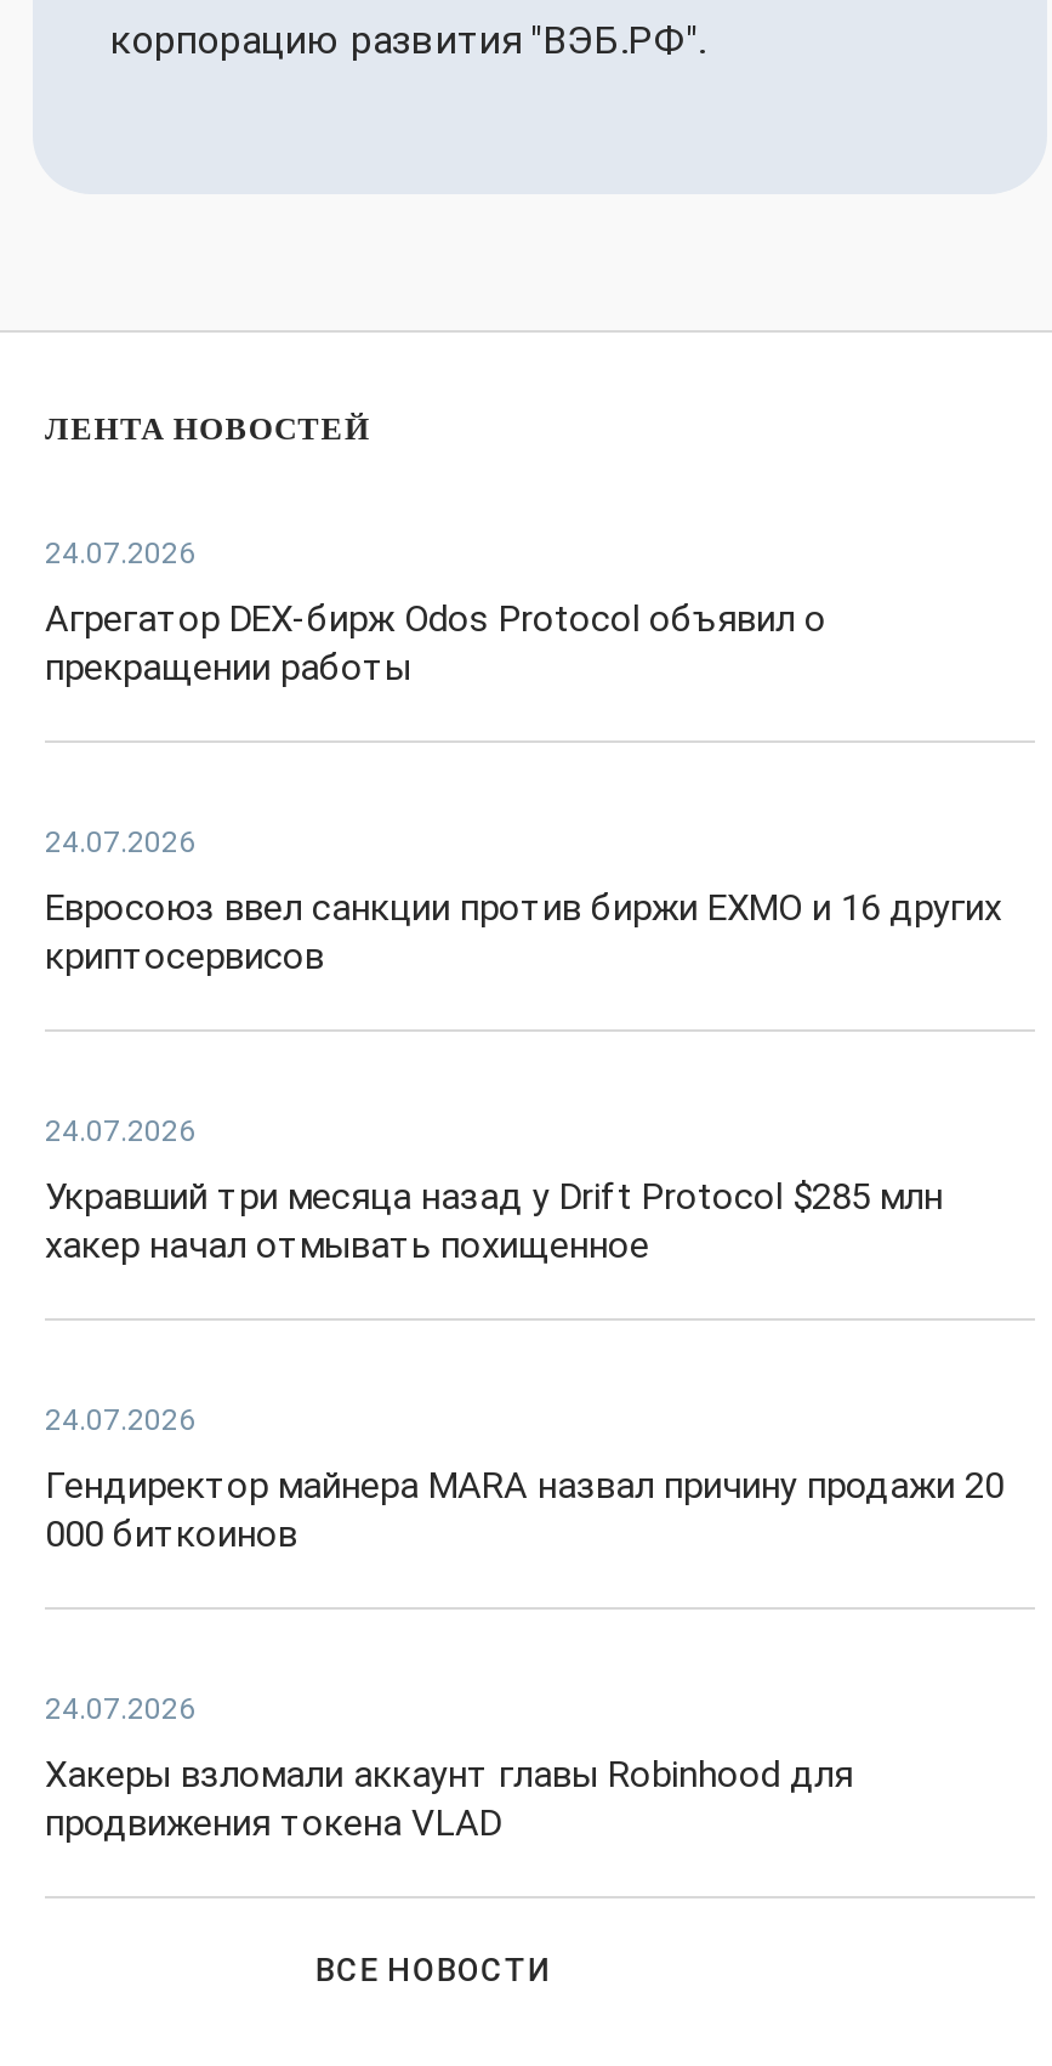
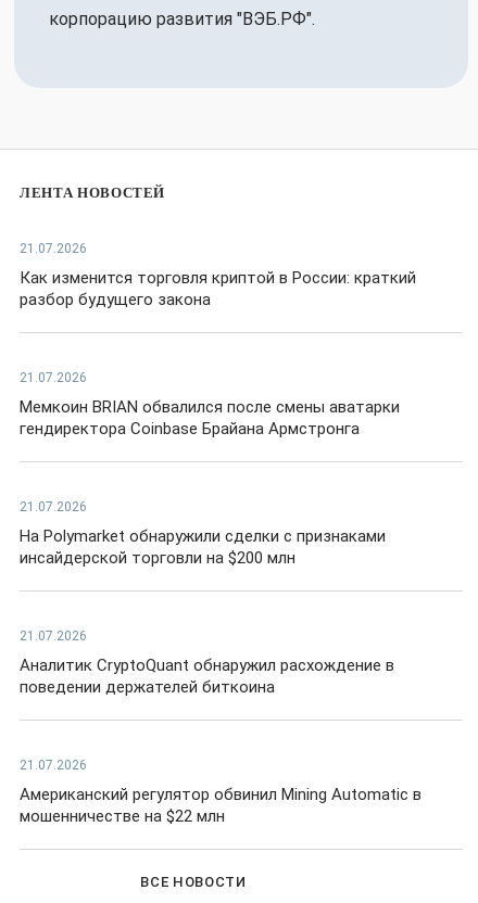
- 24.07.2026
+ 21.07.2026

- Агрегатор DEX‑бирж Odos Protocol объявил о
- прекращении работы
+ Как изменится торговля криптой в России: краткий
+ разбор будущего закона

- 24.07.2026
+ 21.07.2026

- Евросоюз ввел санкции против биржи EXMO и 16 других
- криптосервисов
+ Мемкоин BRIAN обвалился после смены аватарки
+ гендиректора Coinbase Брайана Армстронга

- 24.07.2026
+ 21.07.2026

- Укравший три месяца назад у Drift Protocol $285 млн
- хакер начал отмывать похищенное
+ На Polymarket обнаружили сделки с признаками
+ инсайдерской торговли на $200 млн

- 24.07.2026
+ 21.07.2026

- Гендиректор майнера MARA назвал причину продажи 20
- 000 биткоинов
+ Аналитик CryptoQuant обнаружил расхождение в
+ поведении держателей биткоина

- 24.07.2026
+ 21.07.2026

- Хакеры взломали аккаунт главы Robinhood для
- продвижения токена VLAD
+ Американский регулятор обвинил Mining Automatic в
+ мошенничестве на $22 млн
